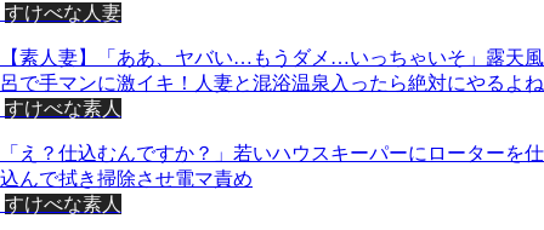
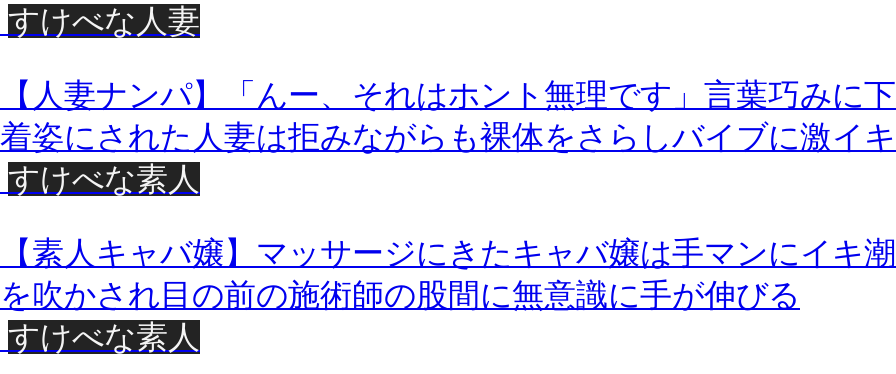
- 【素人妻】「ああ、ヤバい…もうダメ…いっちゃいそ」露天風
- 呂で手マンに激イキ！人妻と混浴温泉入ったら絶対にやるよね
+ 【人妻ナンパ】「んー、それはホント無理です」言葉巧みに下
+ 着姿にされた人妻は拒みながらも裸体をさらしバイブに激イキ

- 「え？仕込むんですか？」若いハウスキーパーにローターを仕
- 込んで拭き掃除させ電マ責め
+ 【素人キャバ嬢】マッサージにきたキャバ嬢は手マンにイキ潮
+ を吹かされ目の前の施術師の股間に無意識に手が伸びる
